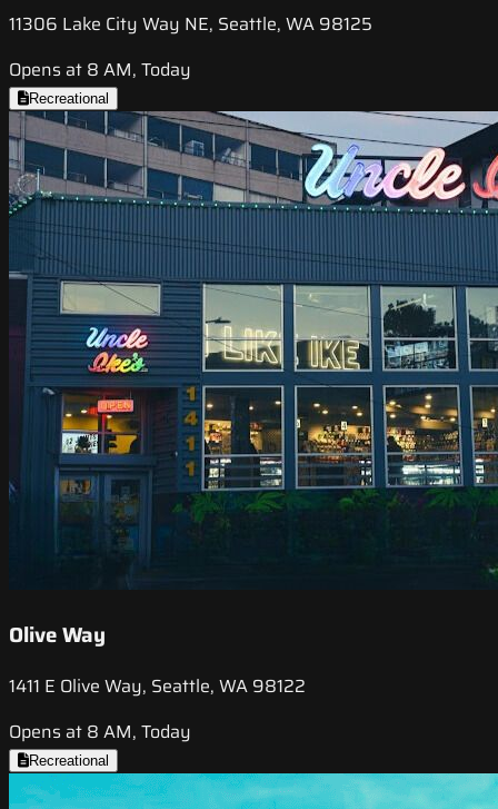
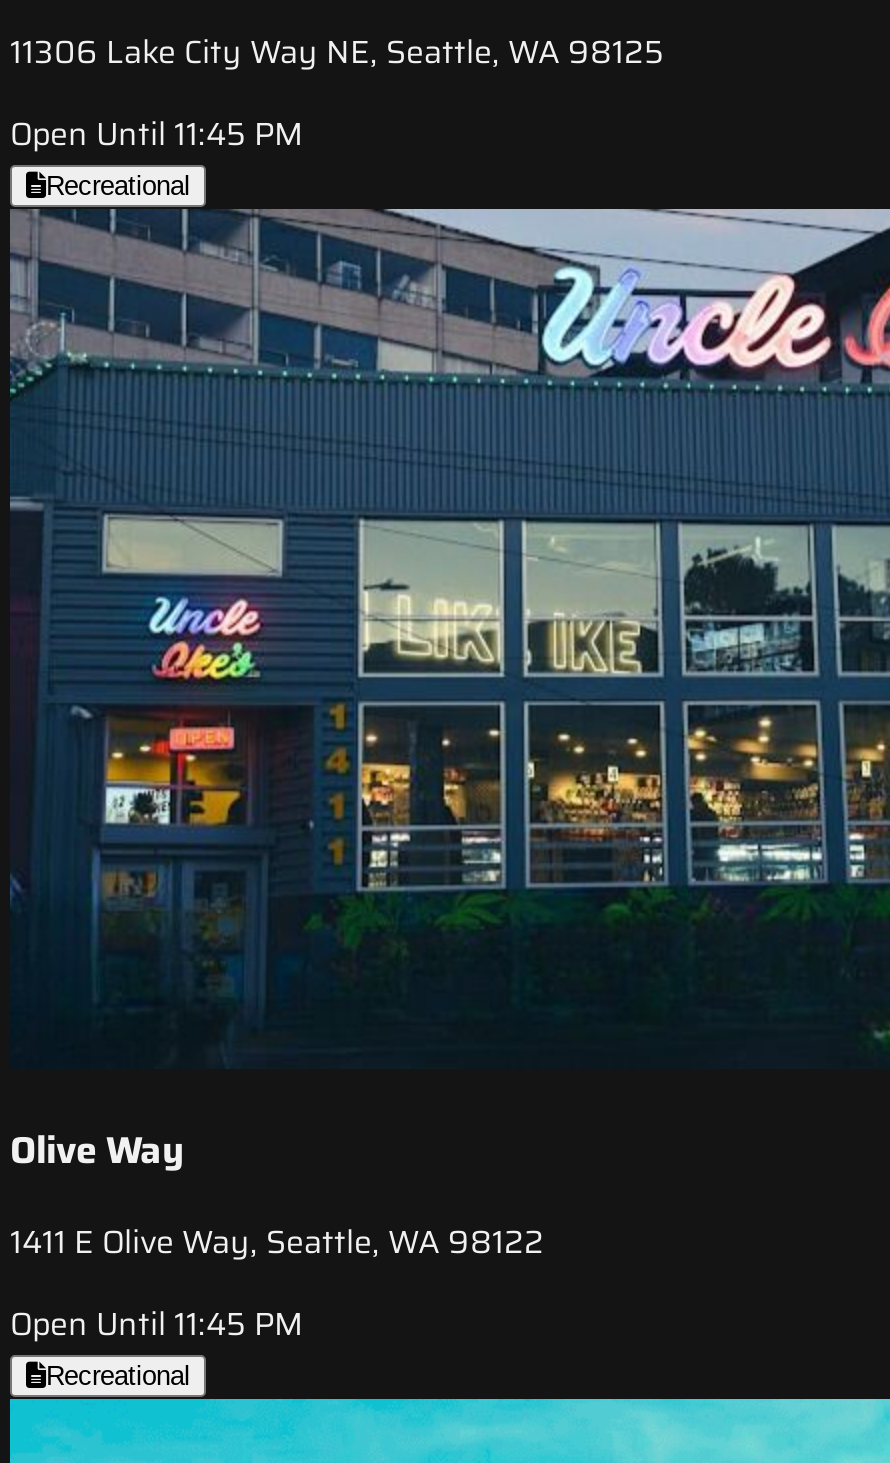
- Opens at 8 AM, Today
+ Open Until 11:45 PM

- Opens at 8 AM, Today
+ Open Until 11:45 PM
